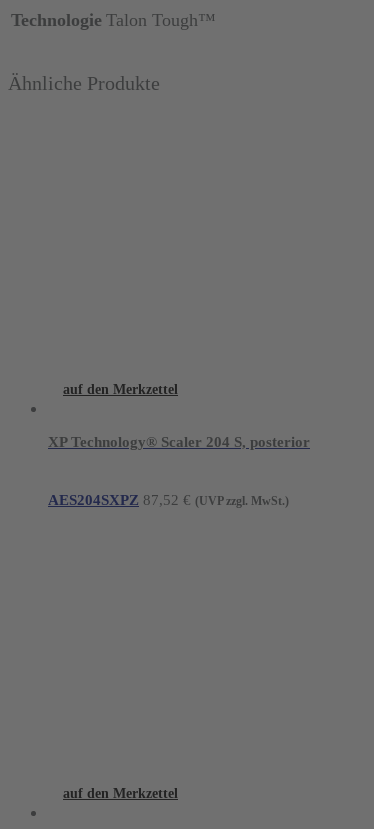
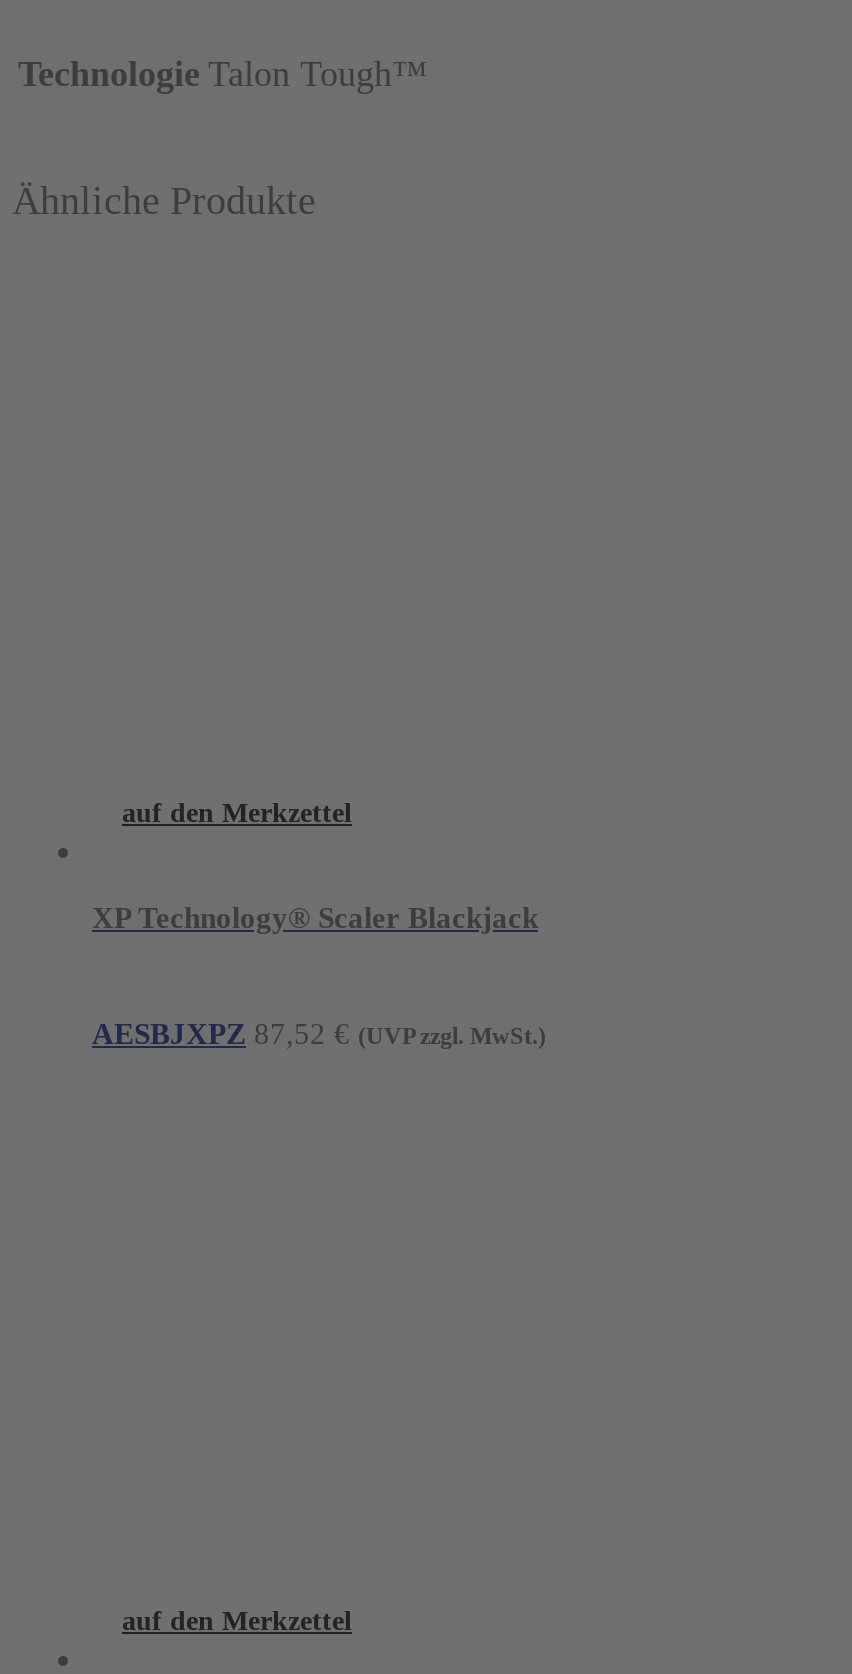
- XP Technology® Scaler 204 S, posterior
+ XP Technology® Scaler Blackjack

- AES204SXPZ 87,52 € (UVP zzgl. MwSt.)
+ AESBJXPZ 87,52 € (UVP zzgl. MwSt.)
